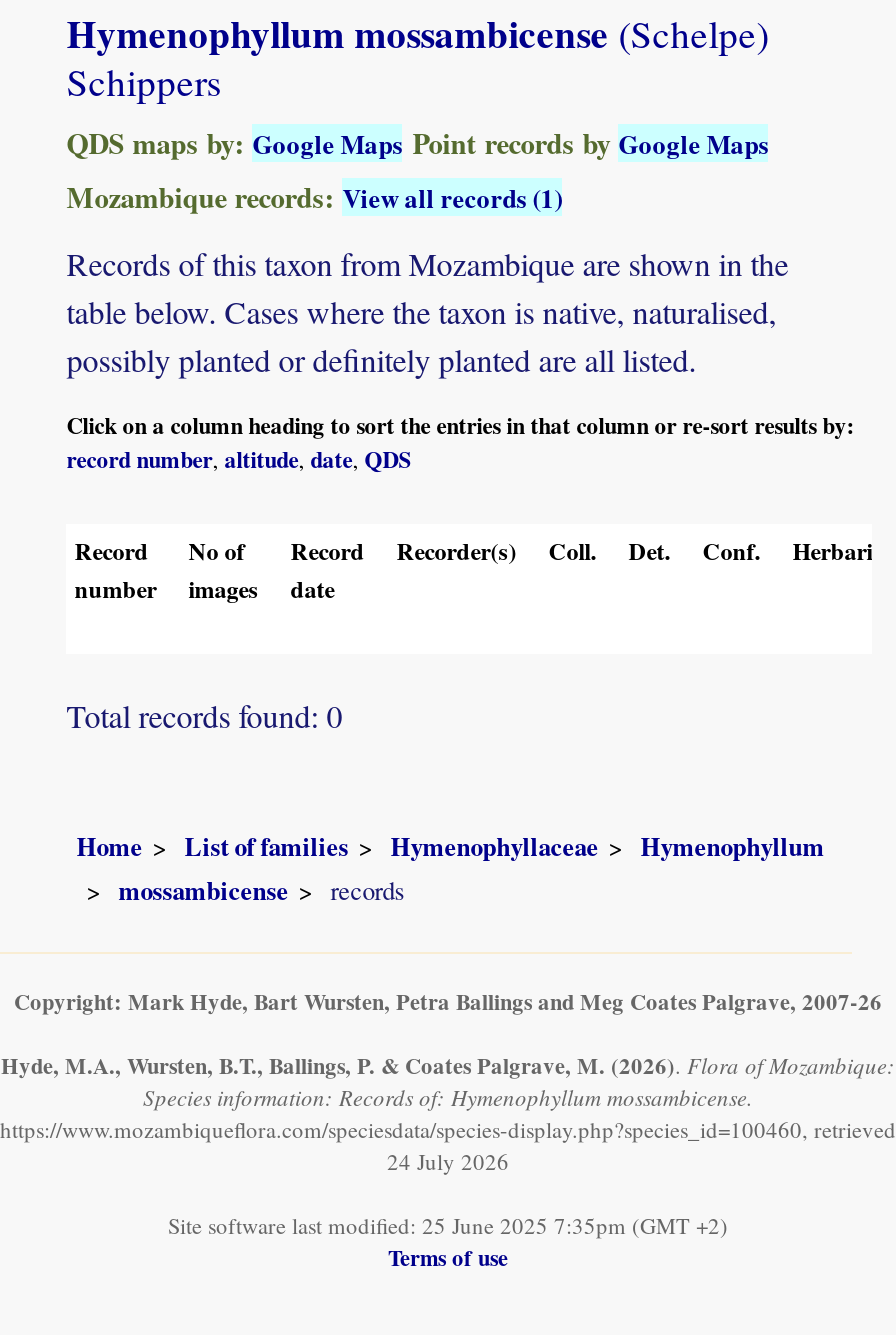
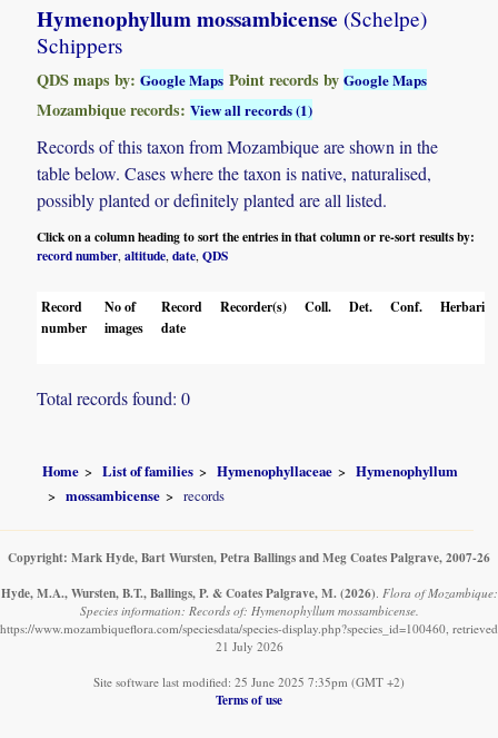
- 24 July 2026
+ 21 July 2026
